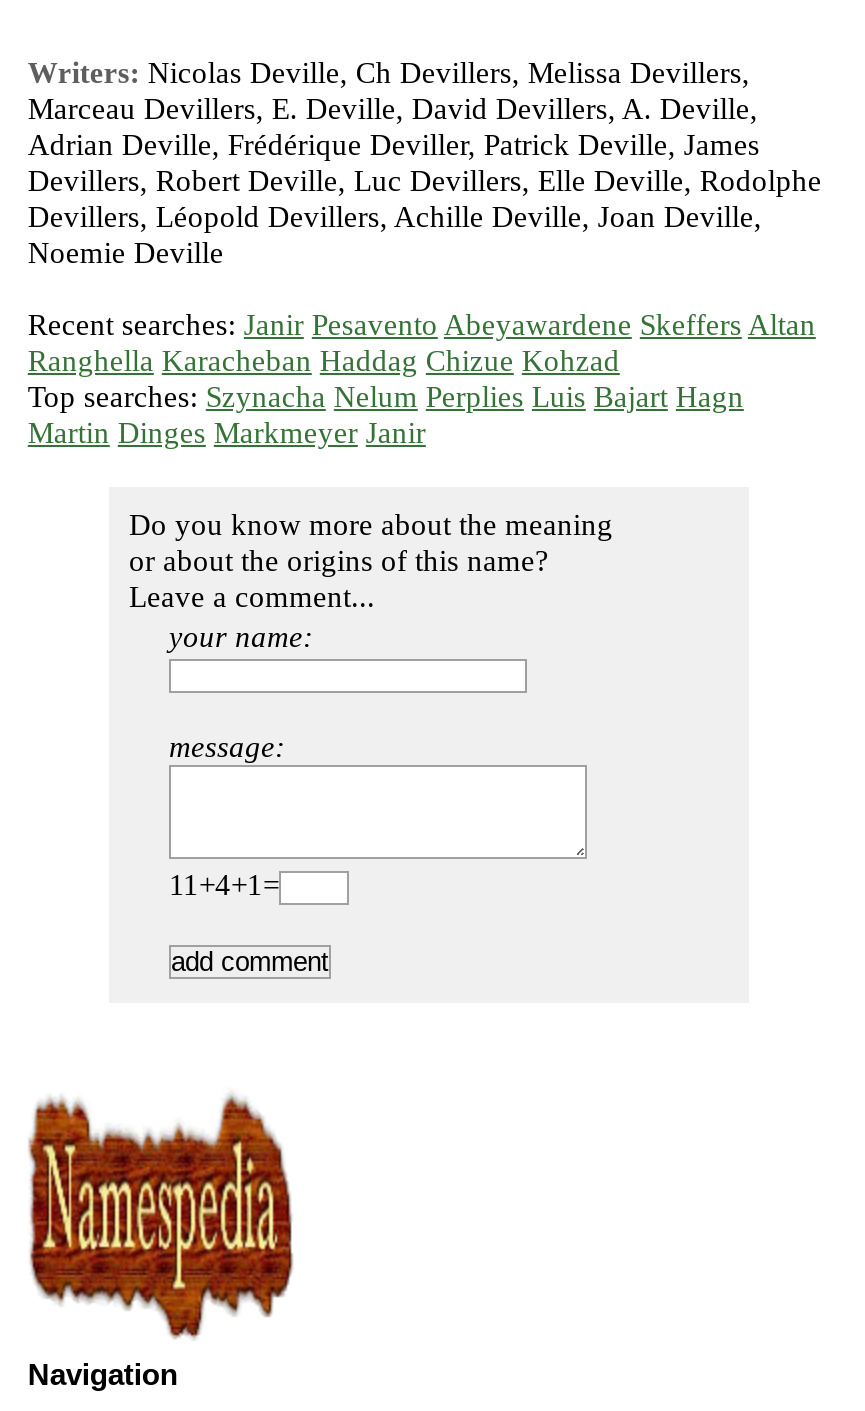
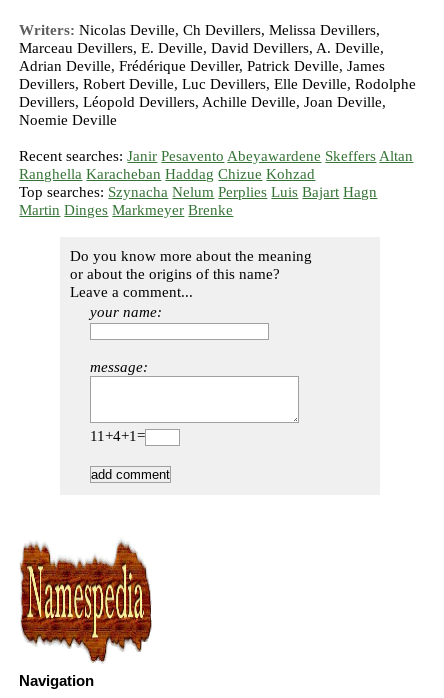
- Martin Dinges Markmeyer Janir
+ Martin Dinges Markmeyer Brenke
